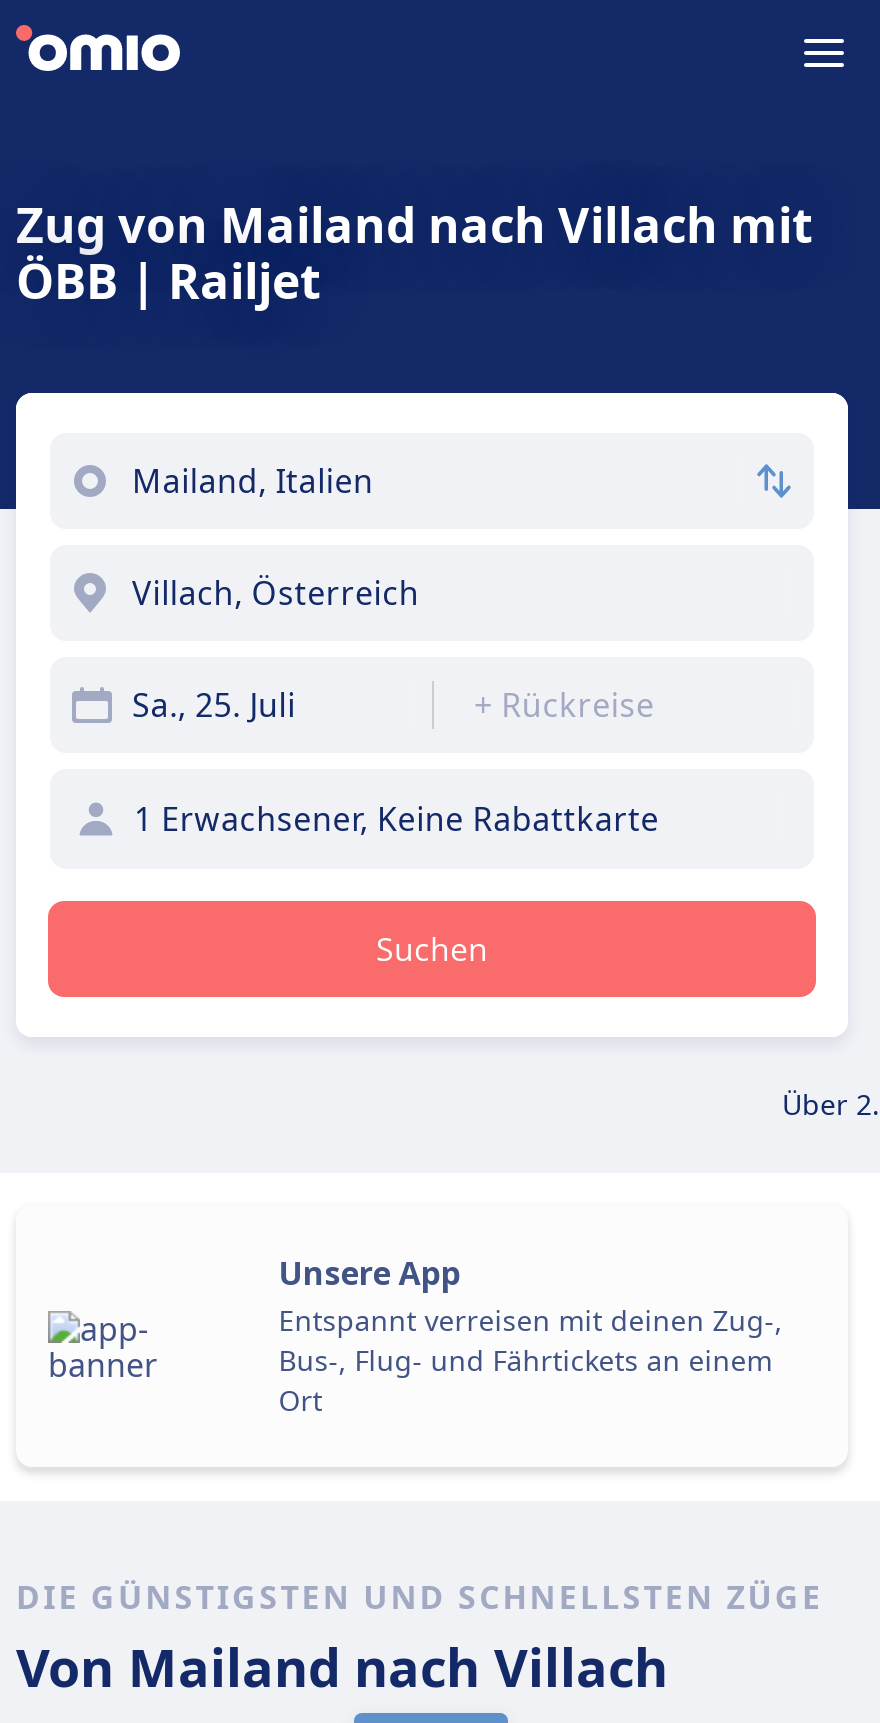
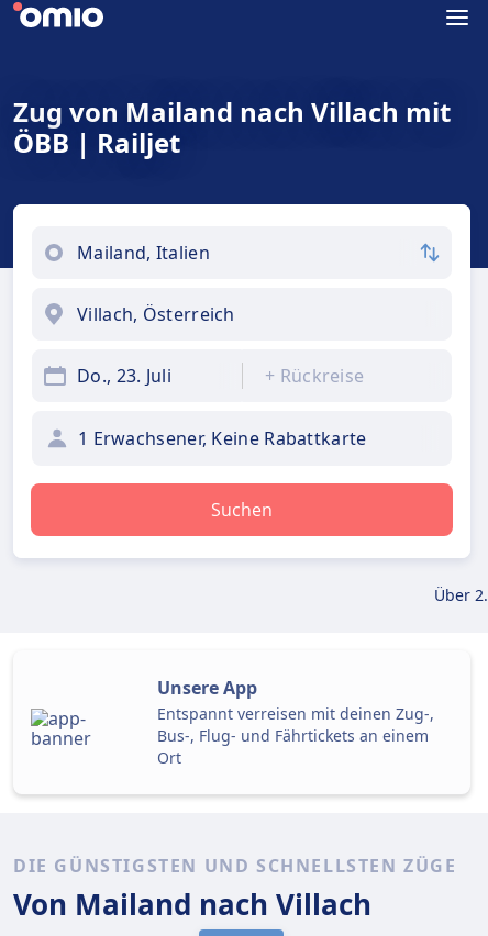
- Sa., 25. Juli
+ Do., 23. Juli
